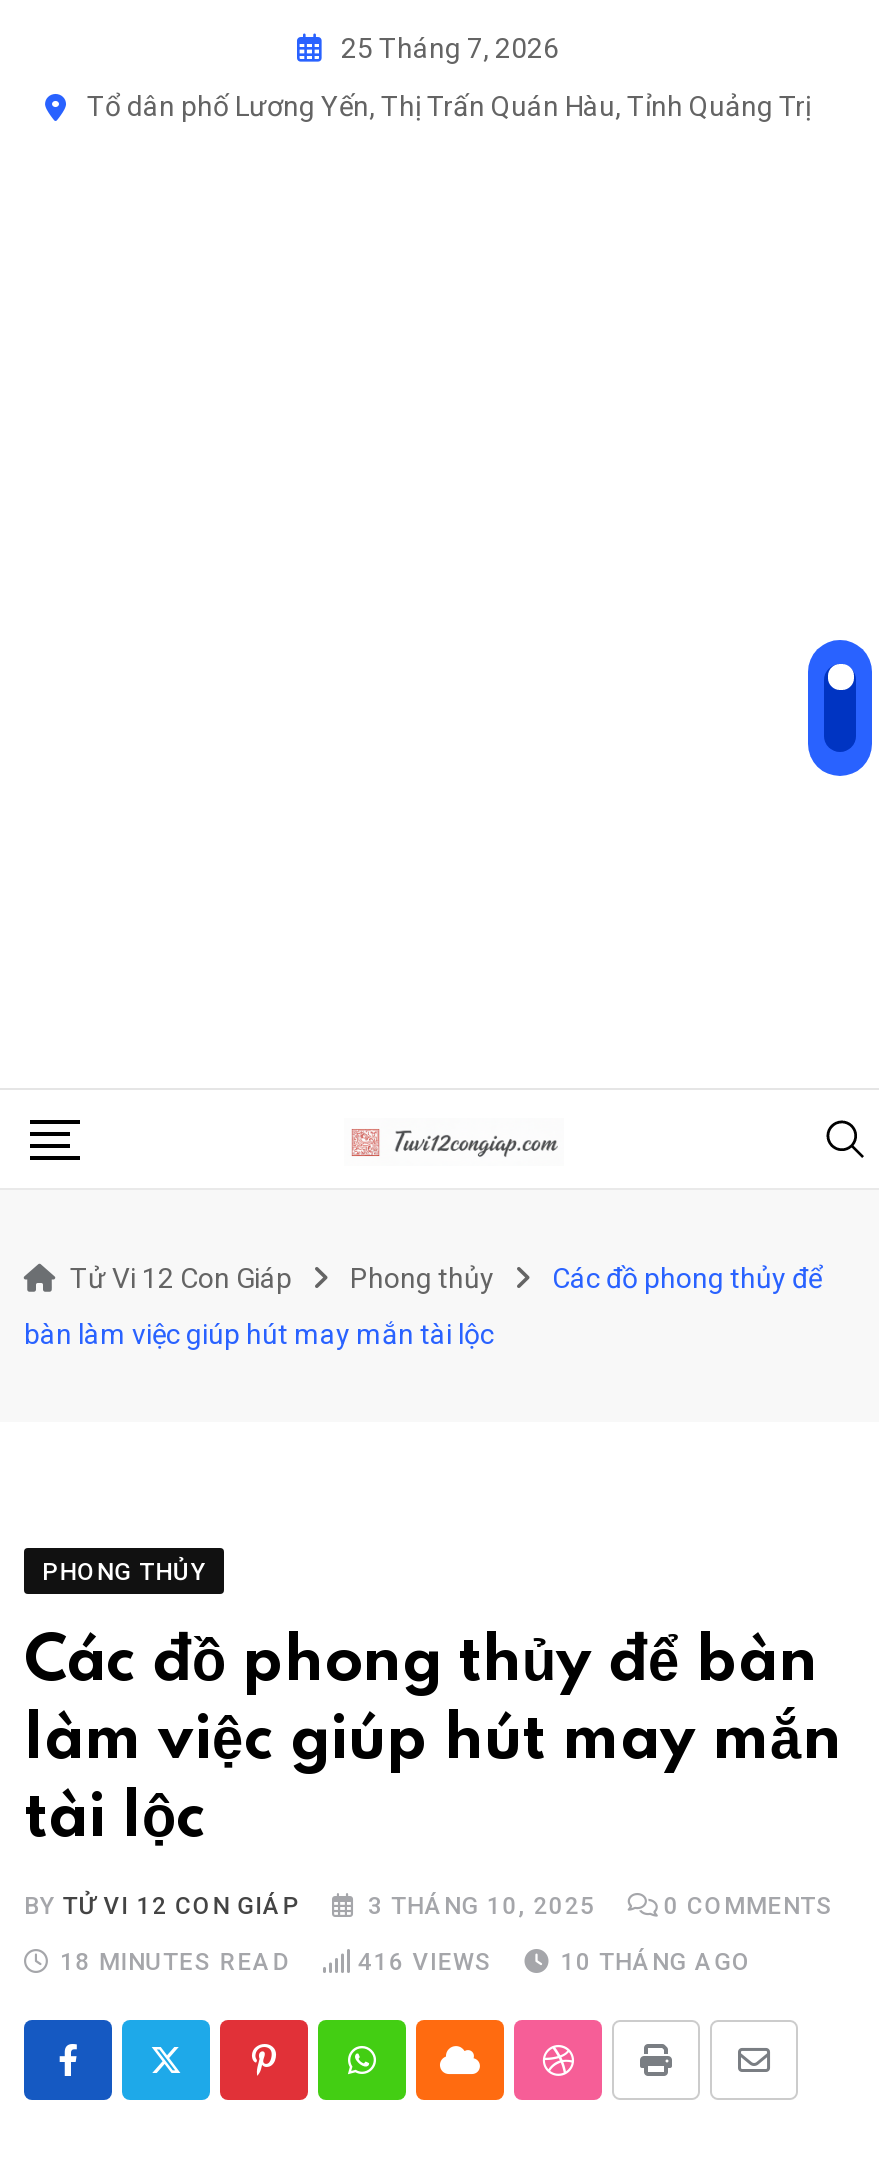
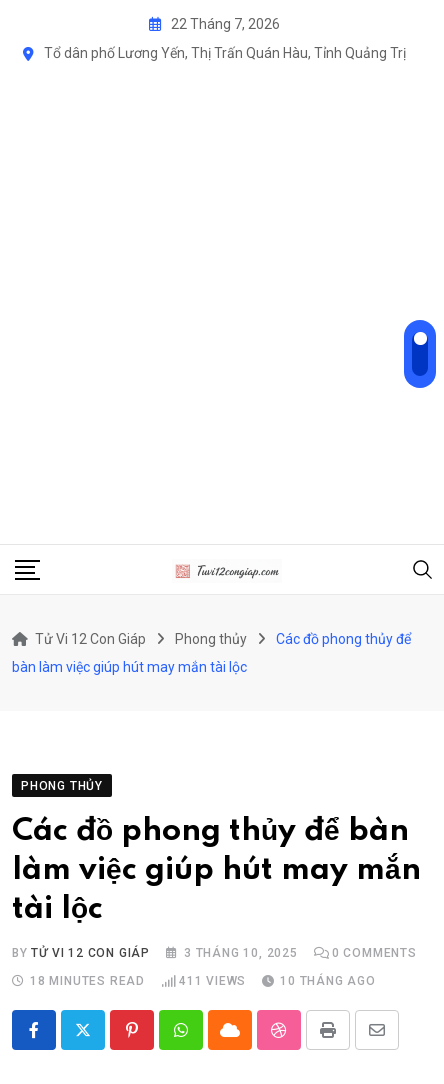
- 25 Tháng 7, 2026
+ 22 Tháng 7, 2026

- 416 VIEWS
+ 411 VIEWS
